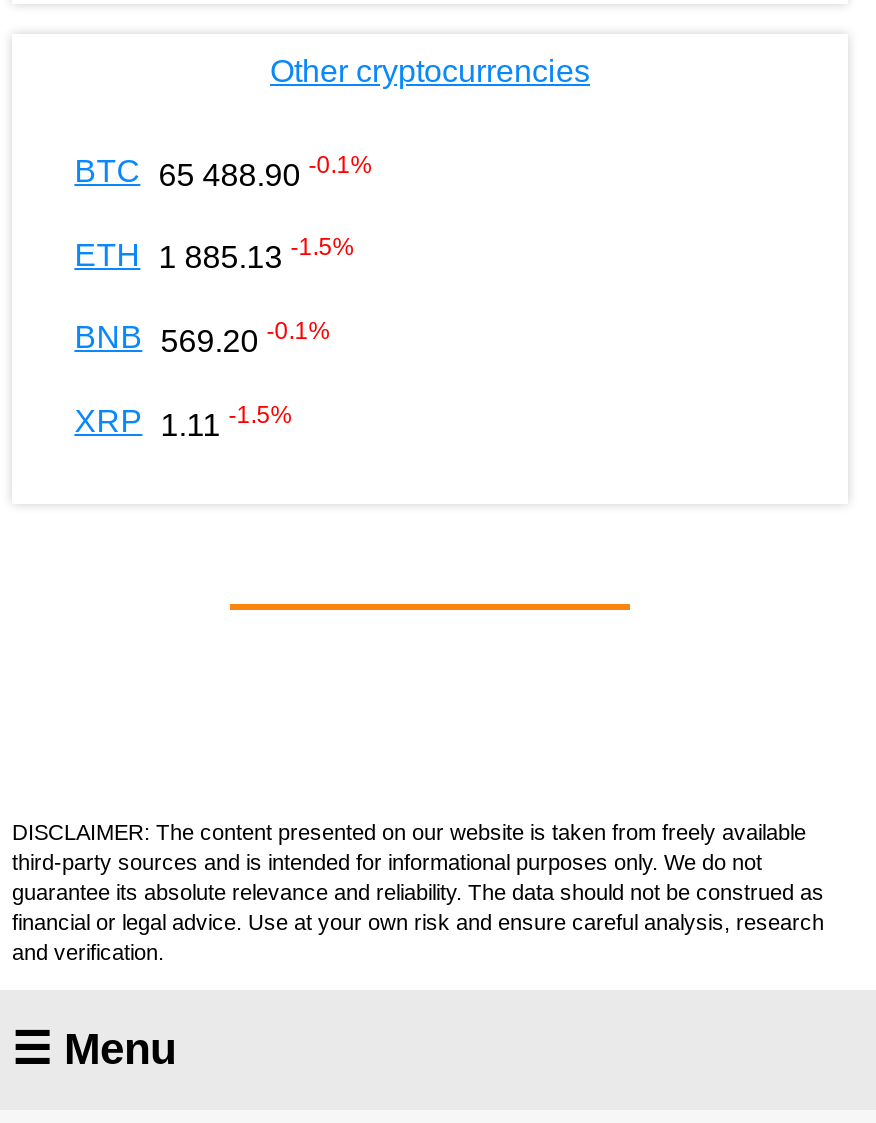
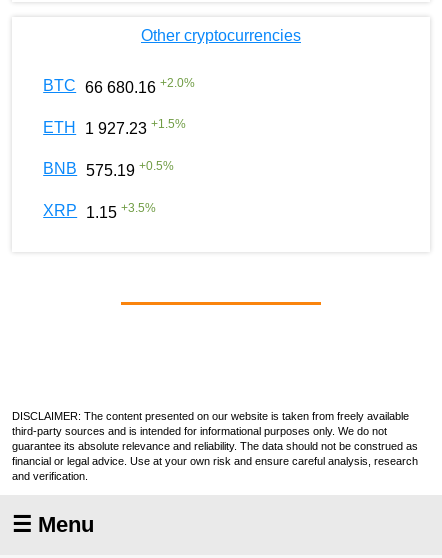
- BTC 65 488.90 -0.1%
+ BTC 66 680.16 +2.0%

- ETH 1 885.13 -1.5%
+ ETH 1 927.23 +1.5%

- BNB 569.20 -0.1%
+ BNB 575.19 +0.5%

- XRP 1.11 -1.5%
+ XRP 1.15 +3.5%
